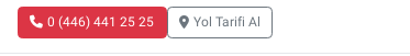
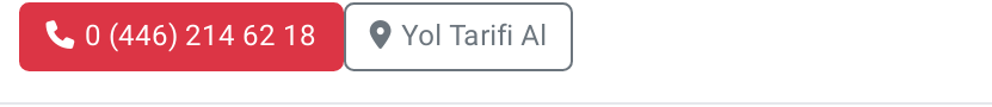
- 0 (446) 441 25 25
+ 0 (446) 214 62 18
